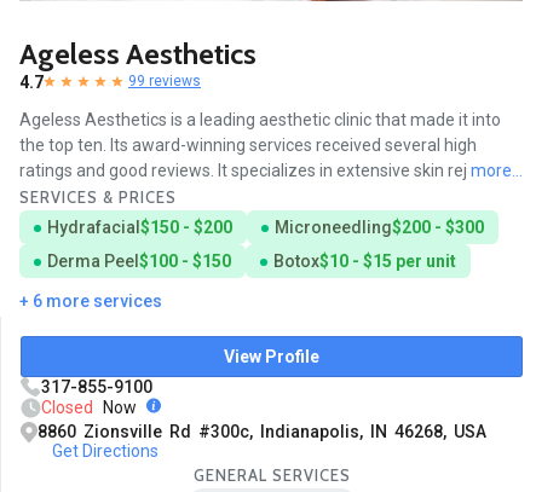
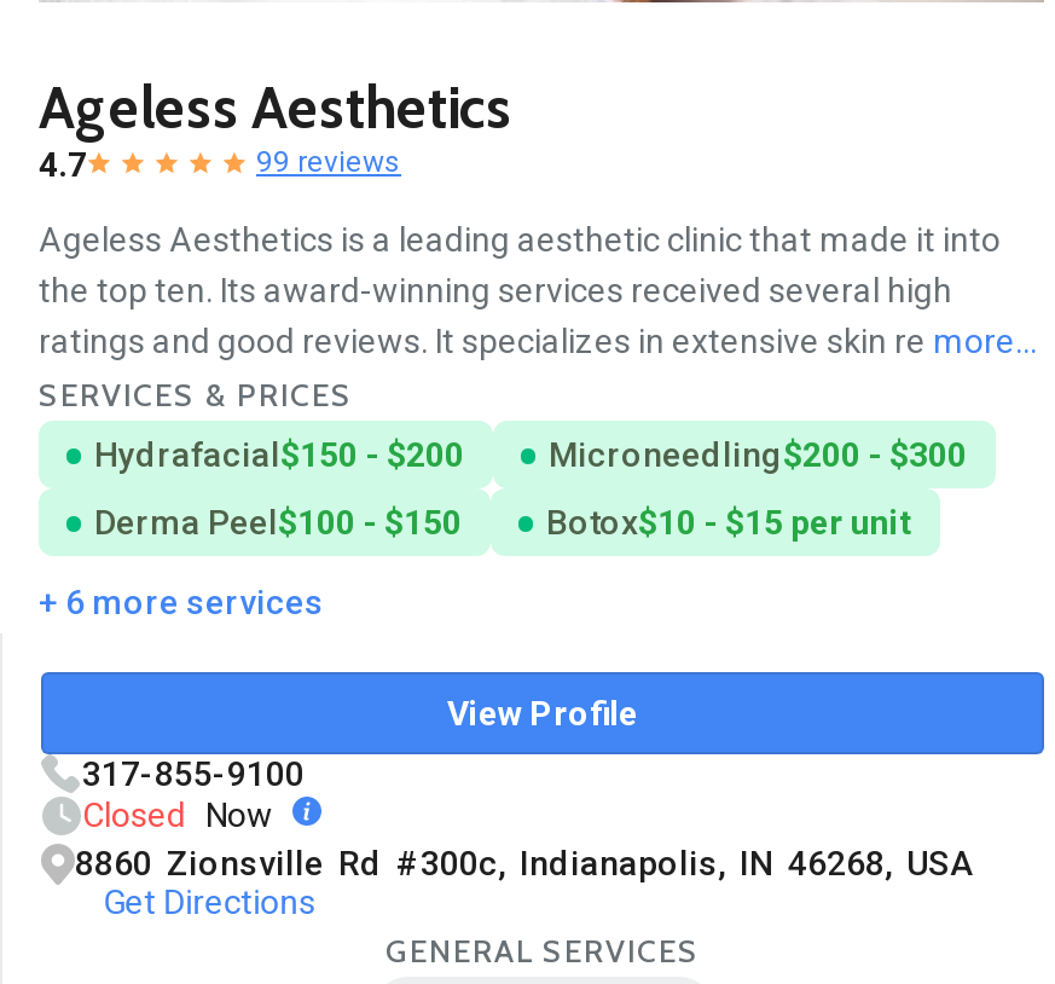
- ratings and good reviews. It specializes in extensive skin rej more...
+ ratings and good reviews. It specializes in extensive skin re more...
